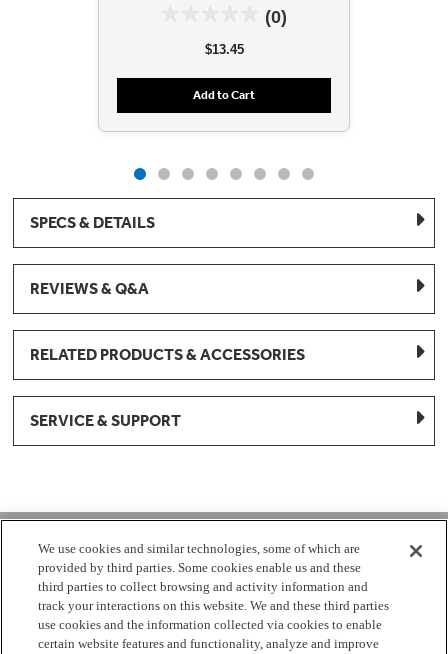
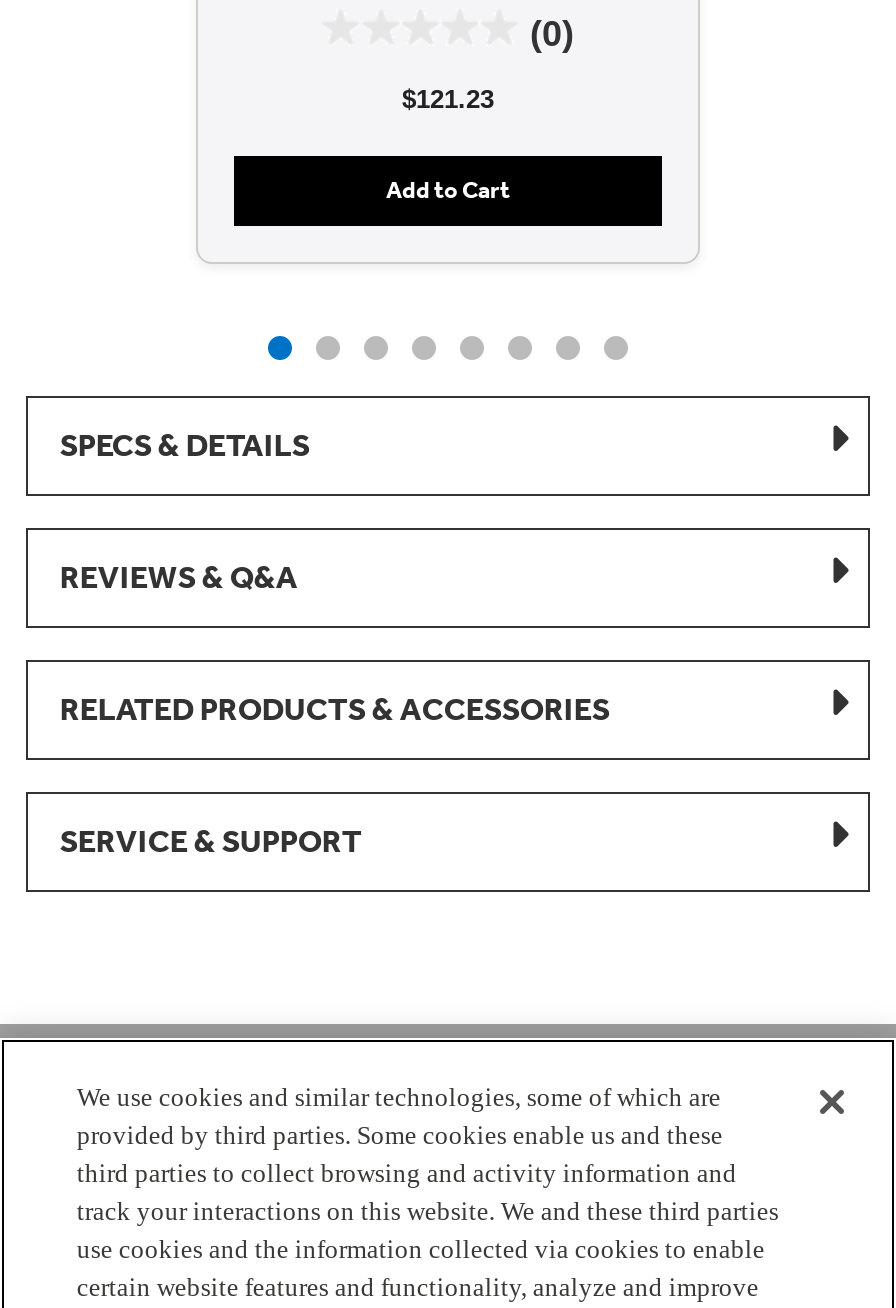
- $13.45
+ $121.23
